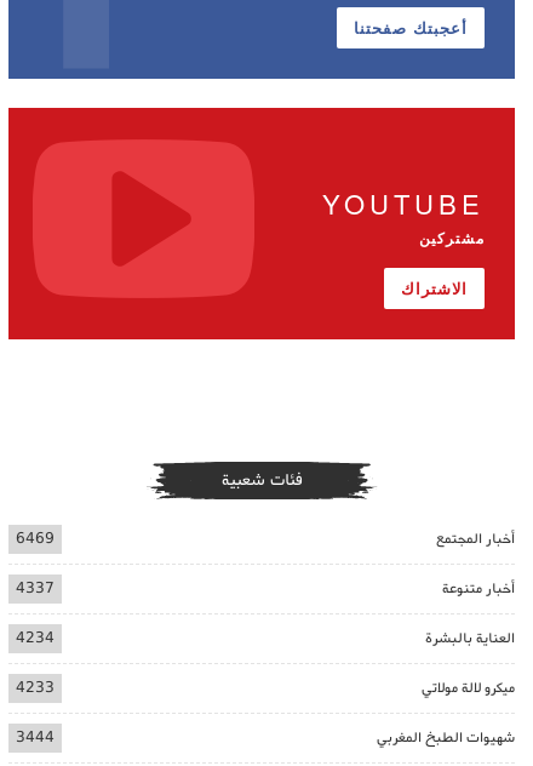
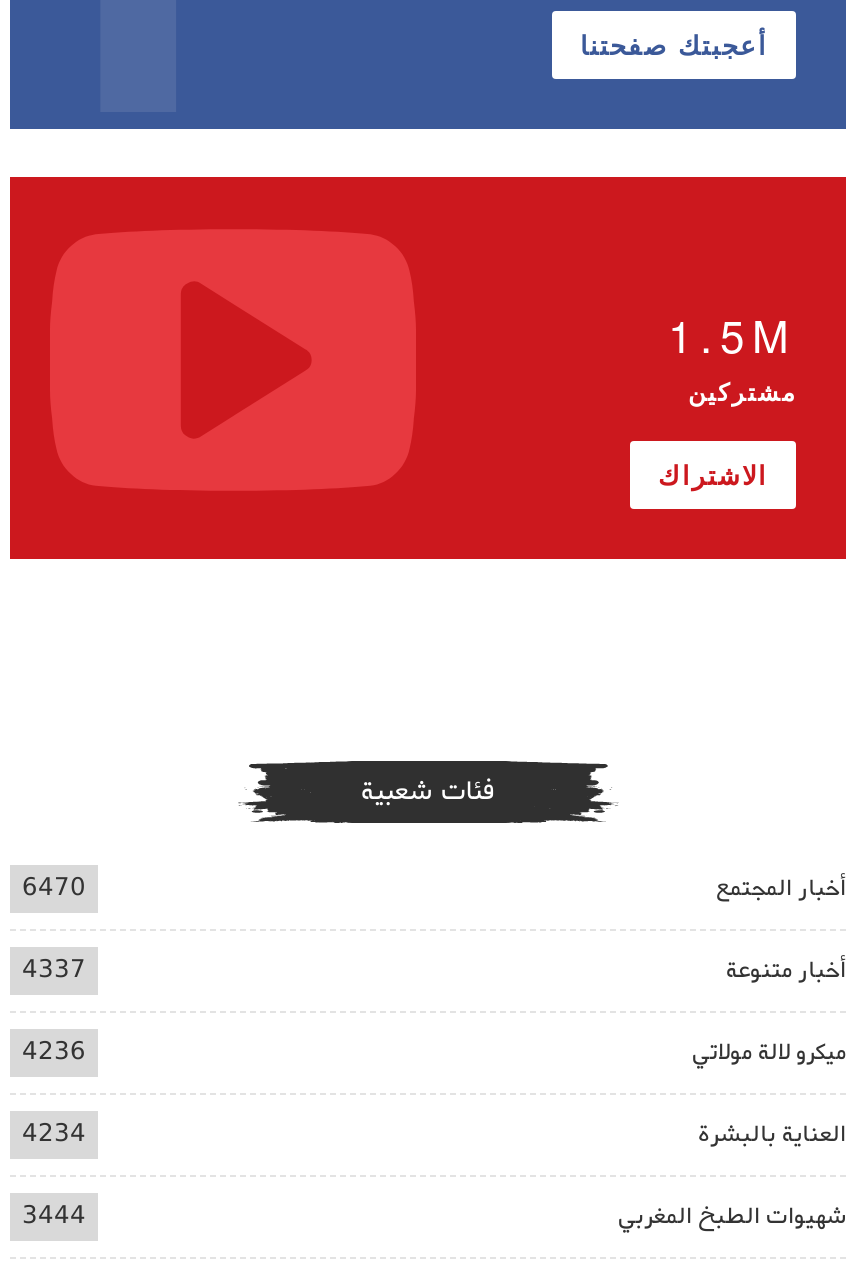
- YOUTUBE
+ 1.5M

- 6469
+ 6470

+ 4236

moved down: العناية بالبشرة | 4234

- 4233

moved up: ميكرو لالة مولاتي
